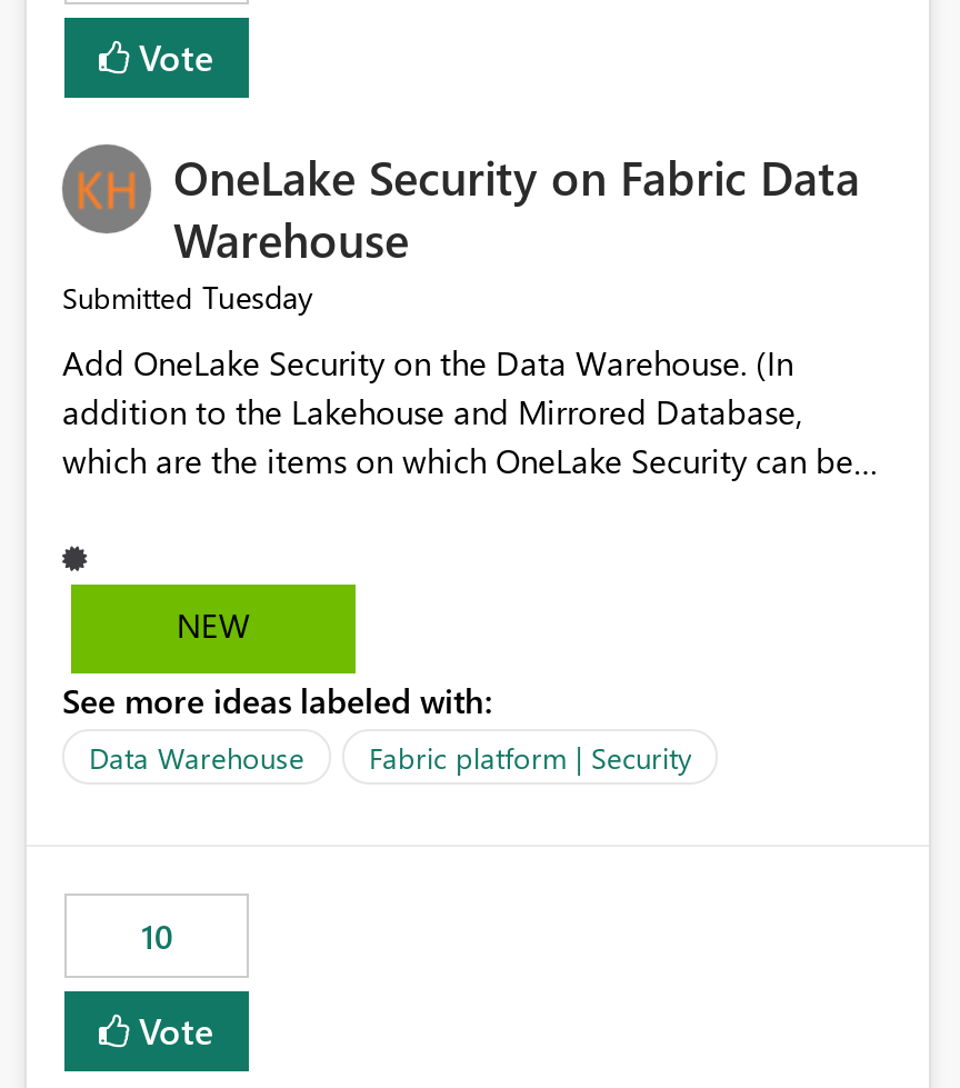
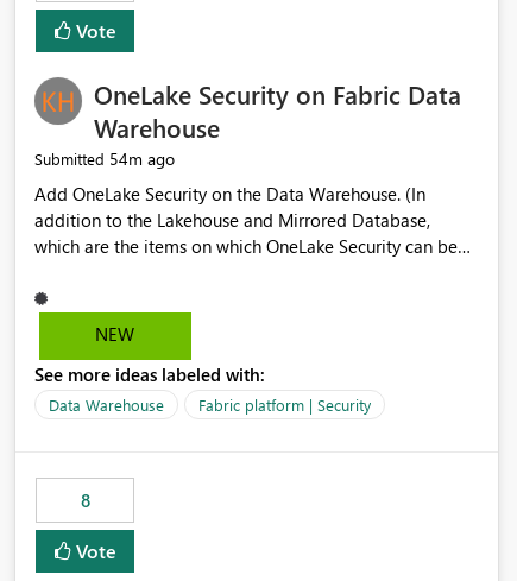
- Submitted Tuesday
+ Submitted 54m ago

- 10
+ 8
